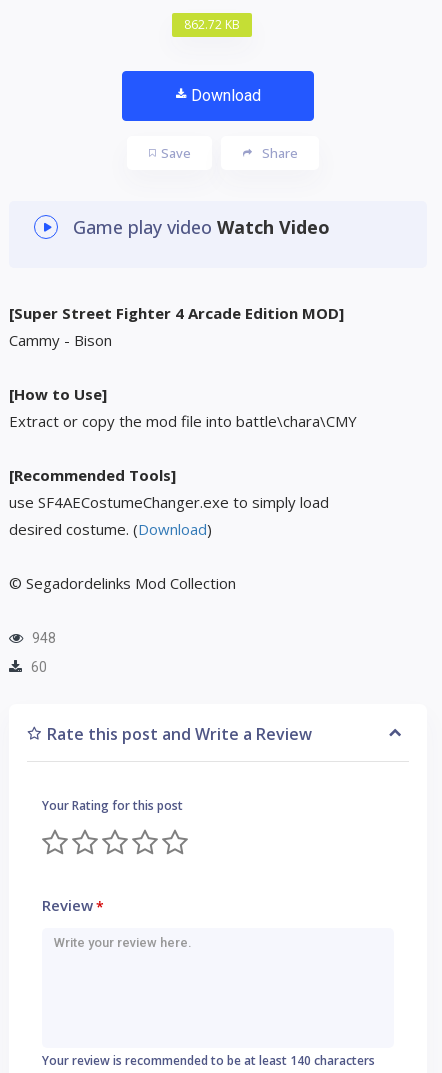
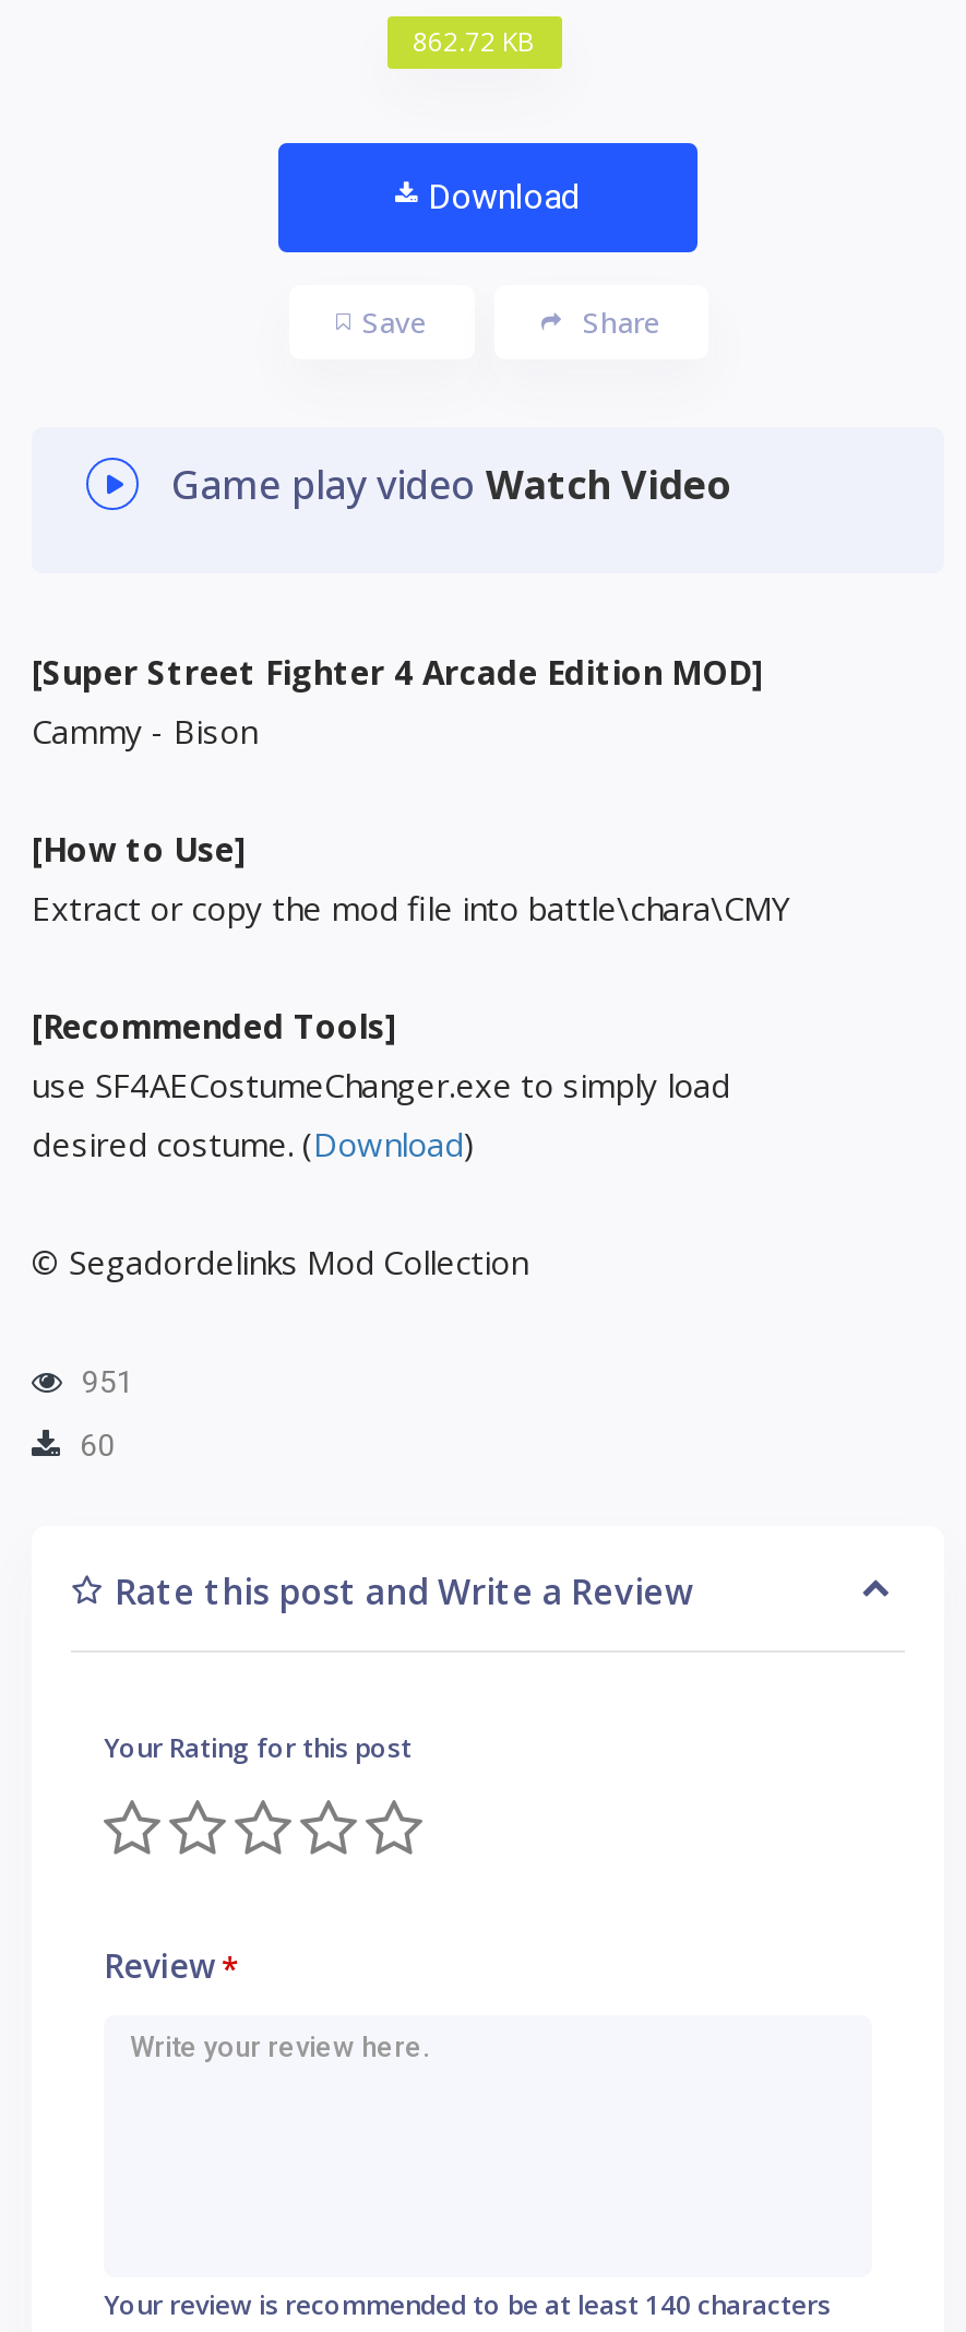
- 948
+ 951
